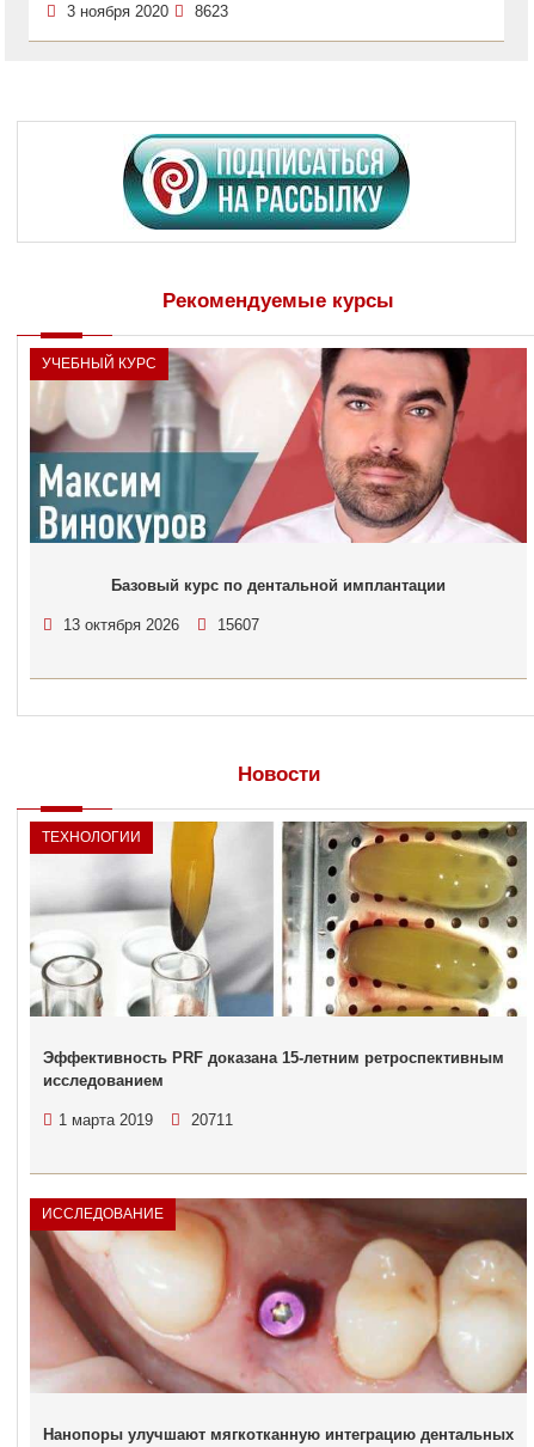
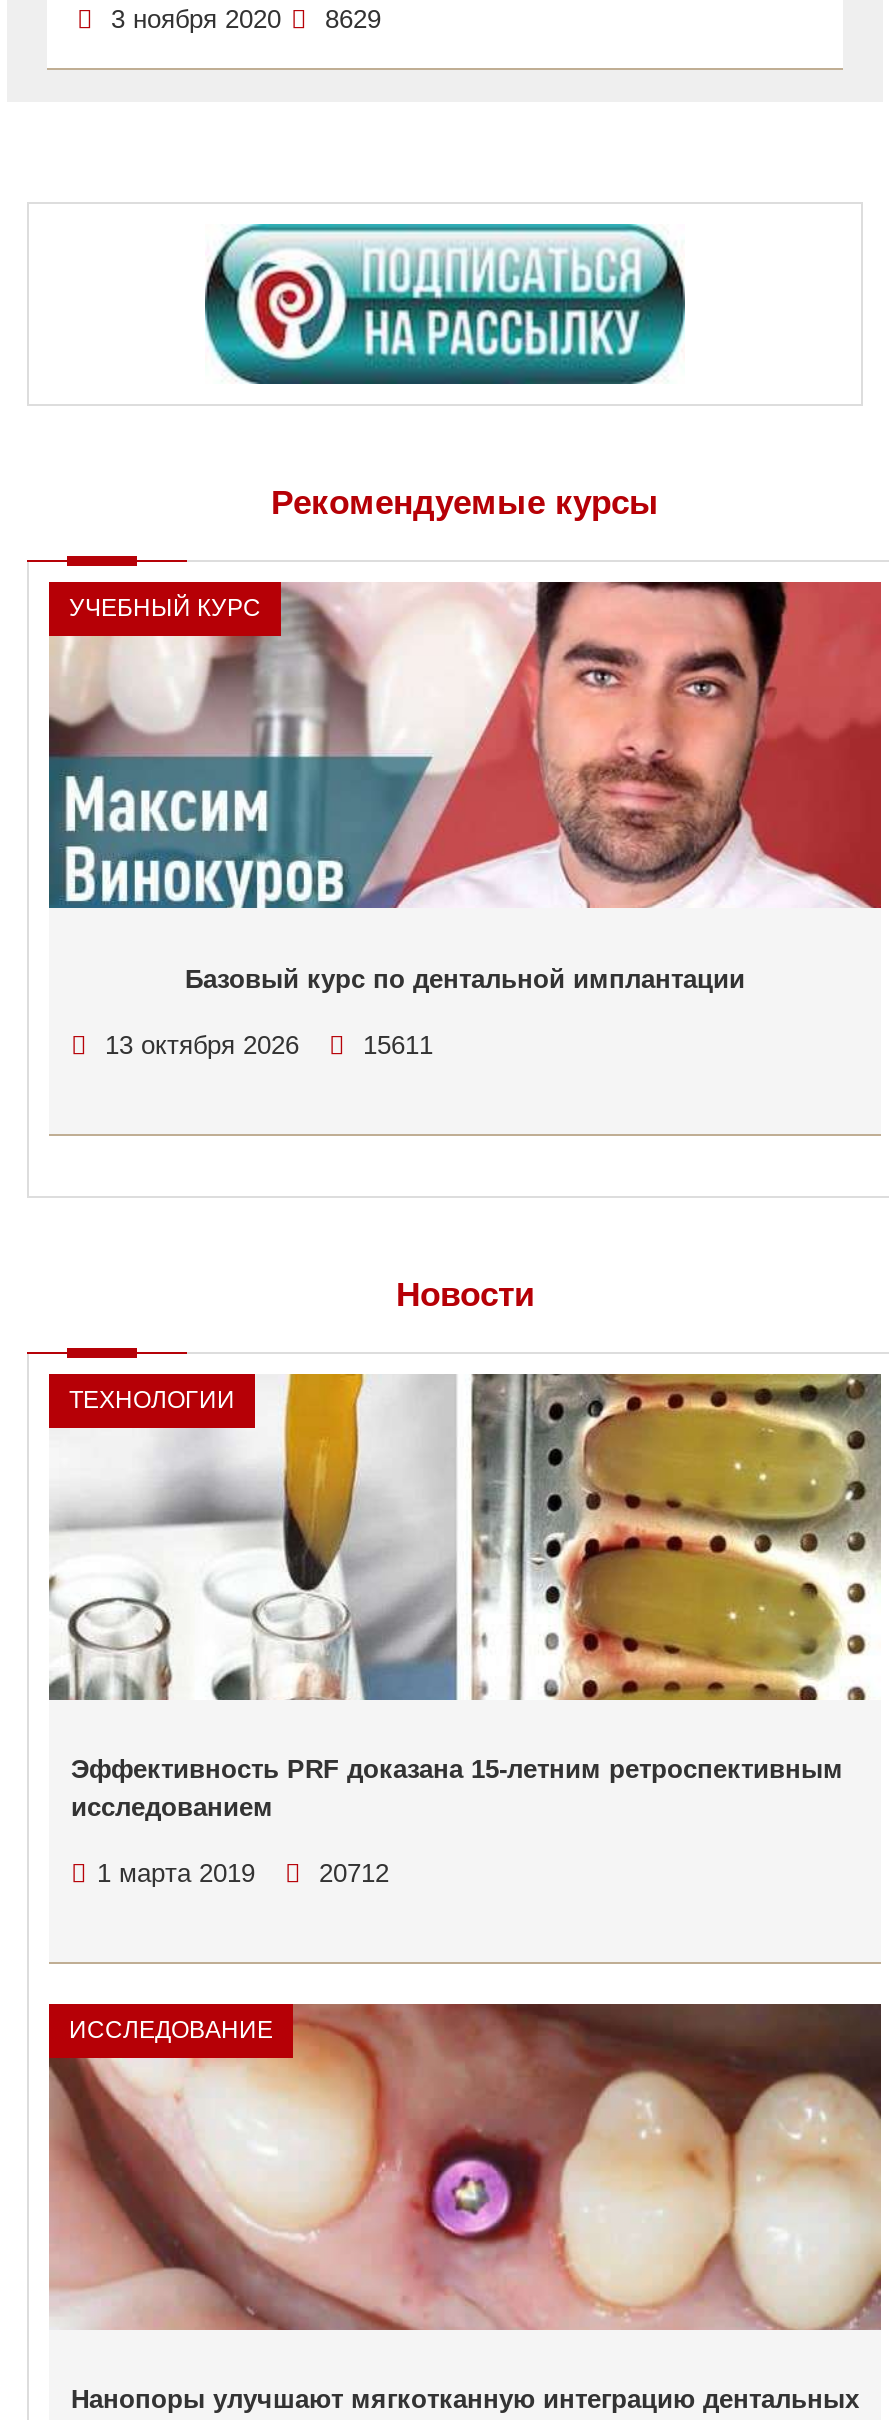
- 8623
+ 8629

- 13 октября 2026 15607
+ 13 октября 2026 15611

- 1 марта 2019 20711
+ 1 марта 2019 20712
